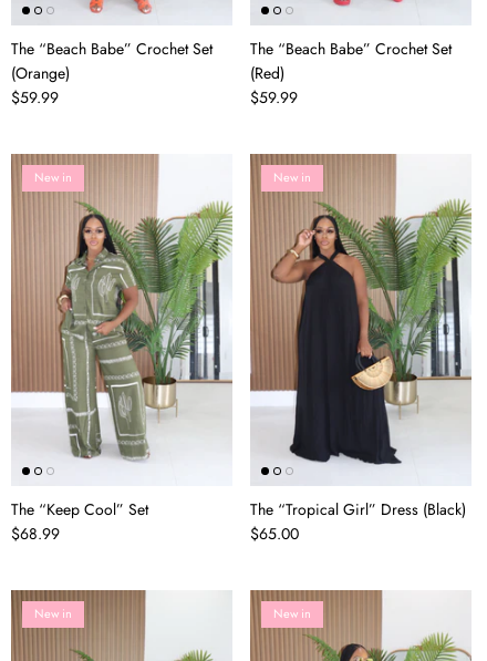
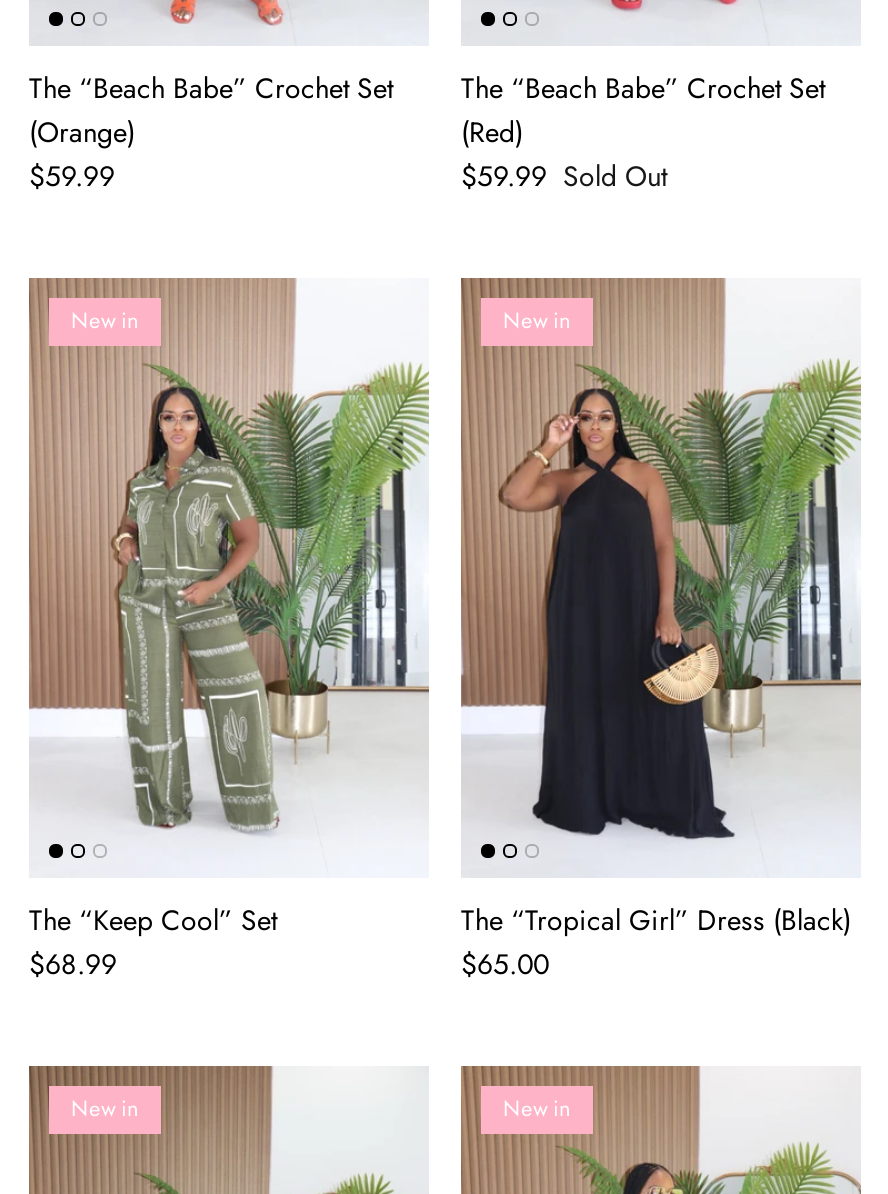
- $59.99
+ $59.99 Sold Out
